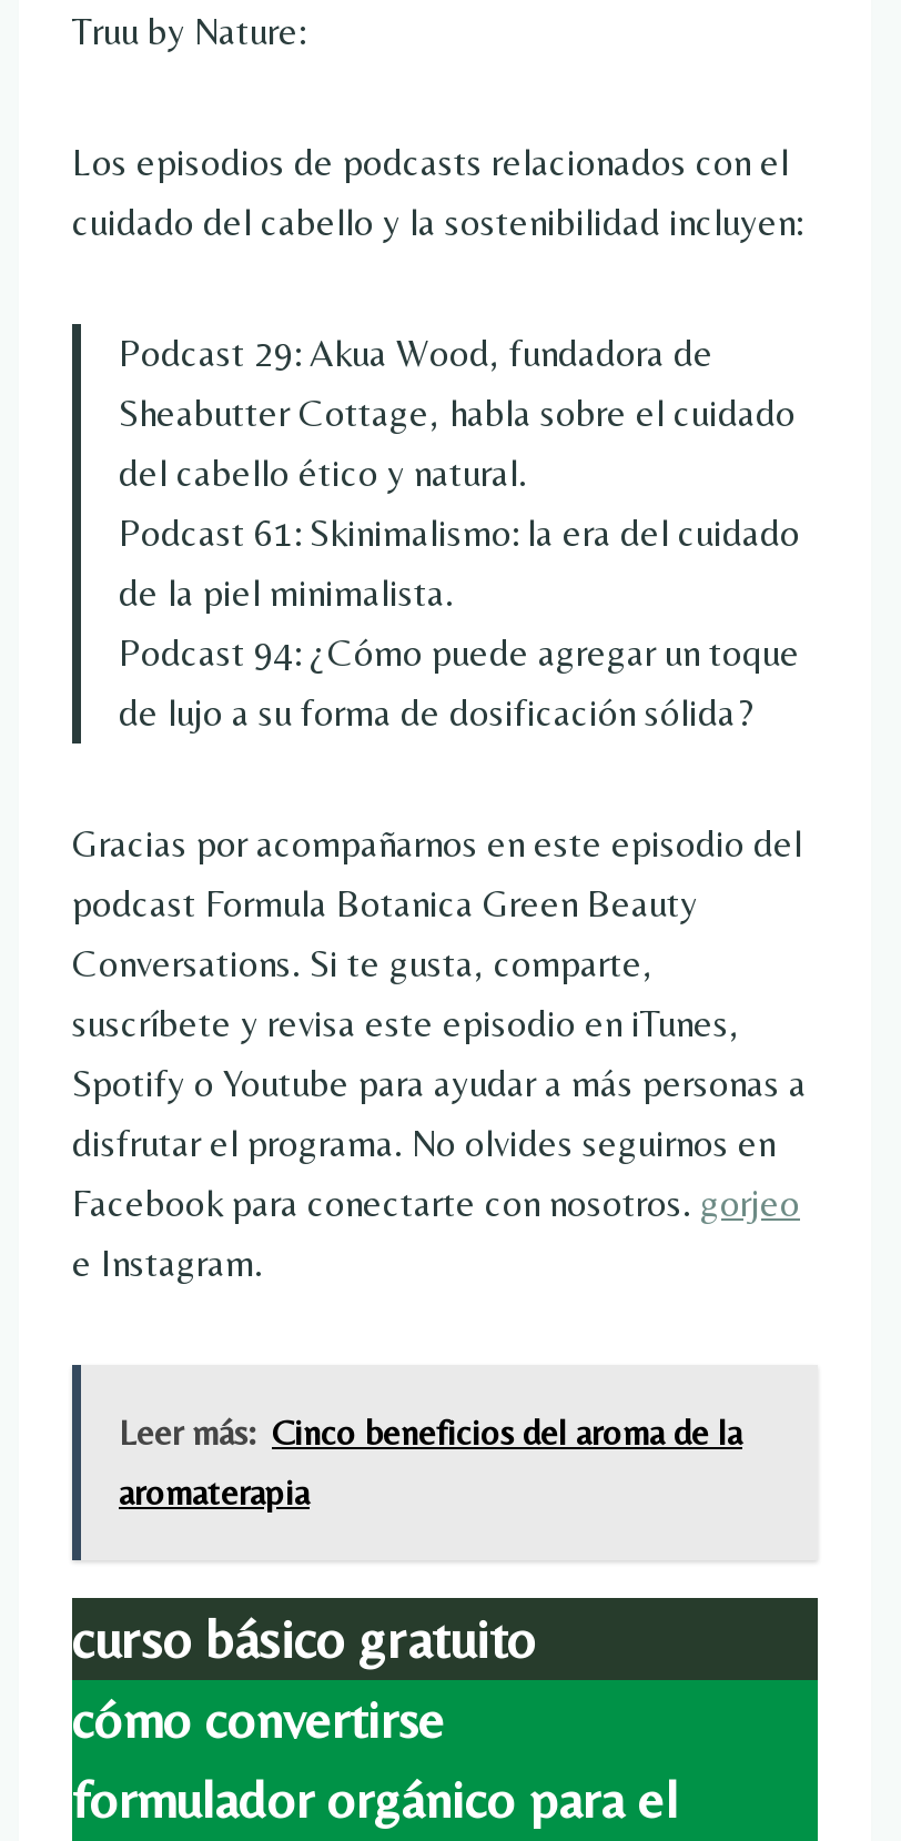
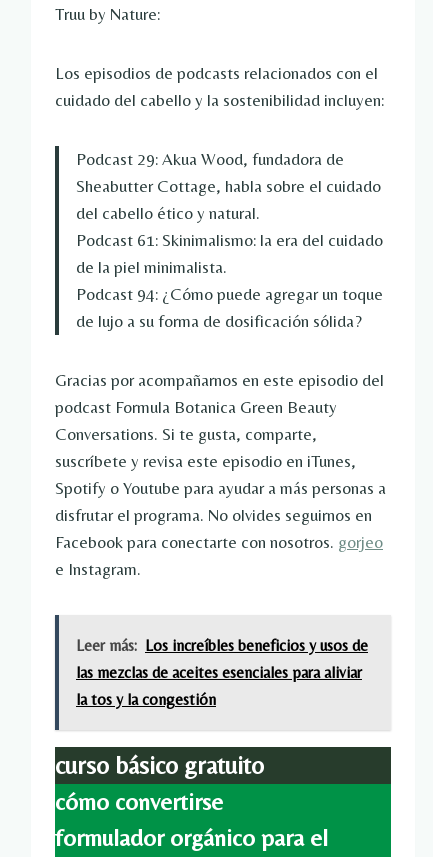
- Leer más: Cinco beneficios del aroma de la
- aromaterapia
+ Leer más: Los increíbles beneficios y usos de
+ las mezclas de aceites esenciales para aliviar
+ la tos y la congestión
